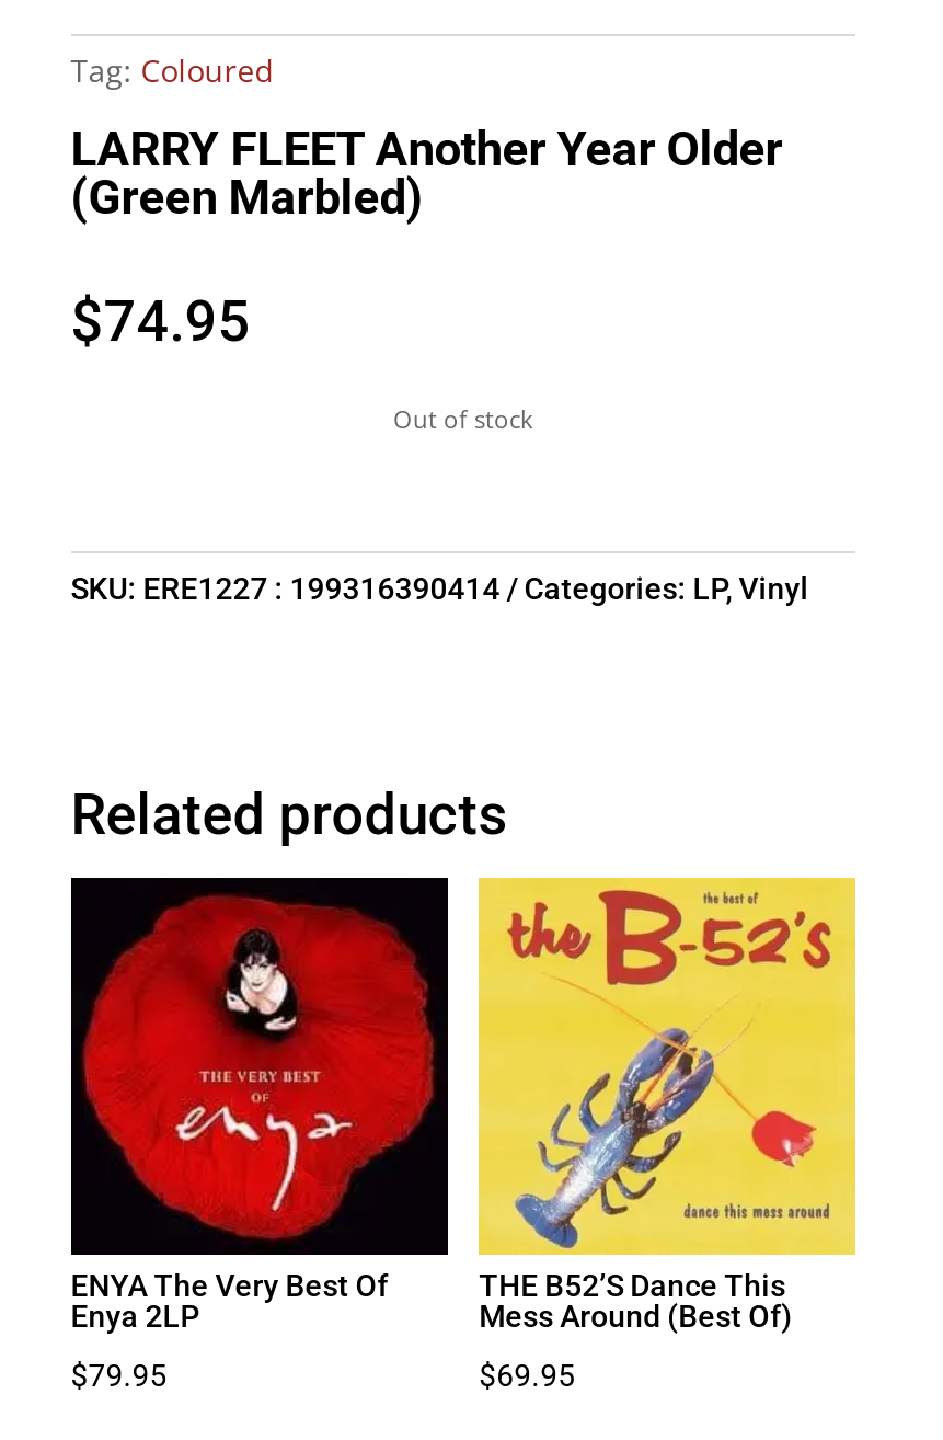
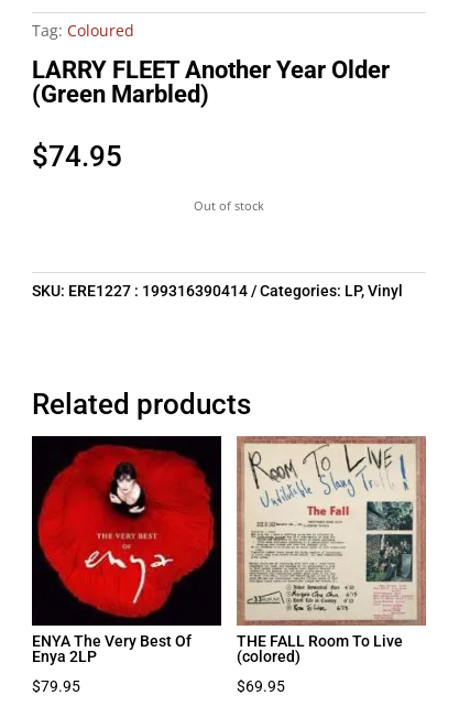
- [image]
- THE B52’S Dance This
- Mess Around (Best Of)
+ [image]
+ THE FALL Room To Live
+ (colored)
